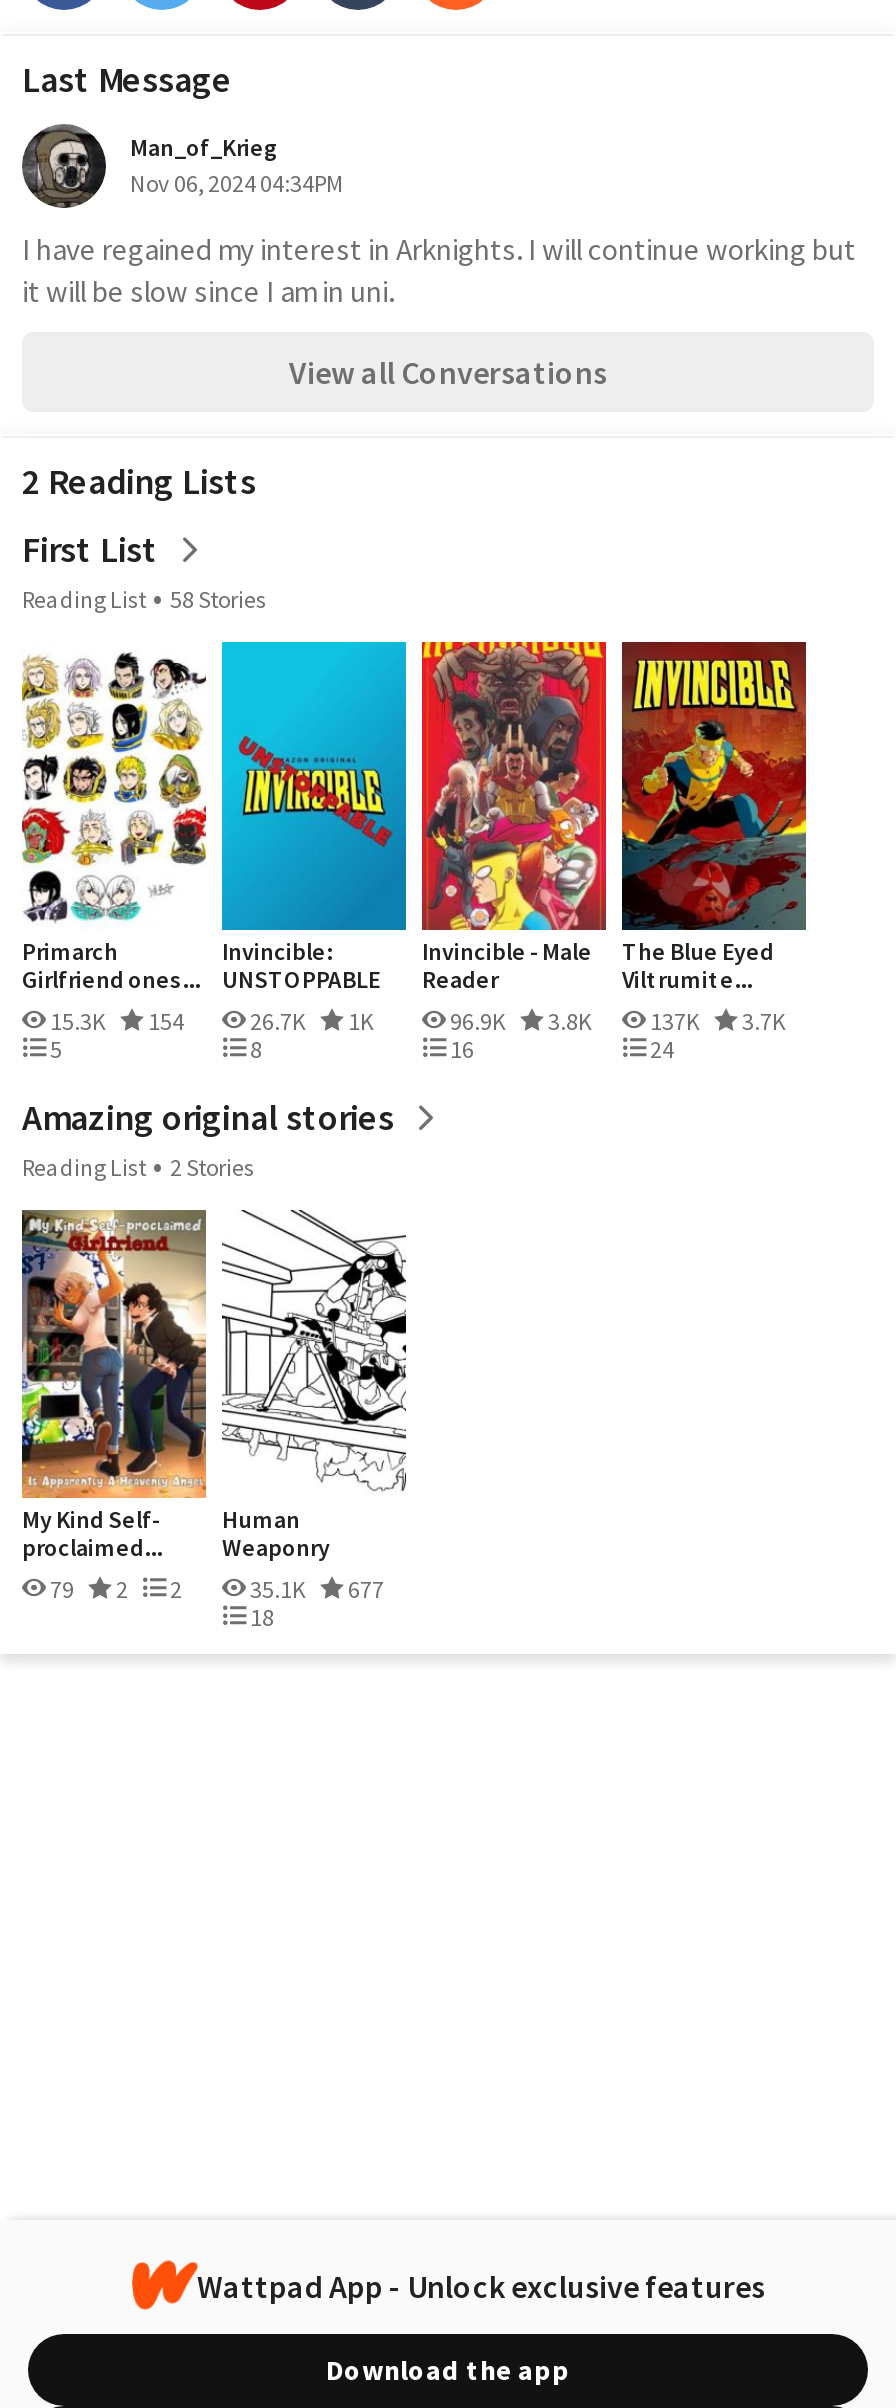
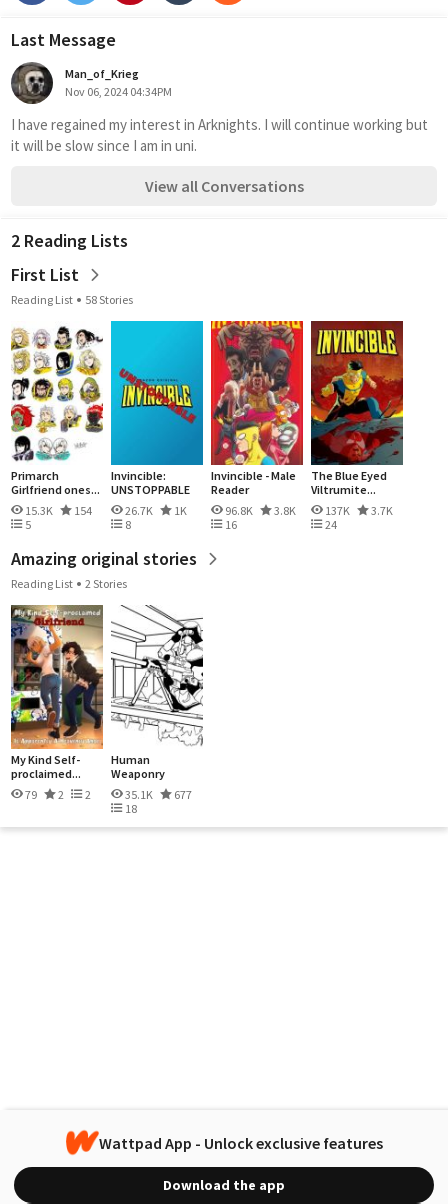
- 96.9K 3.8K 137K 3.7K
+ 96.8K 3.8K 137K 3.7K
